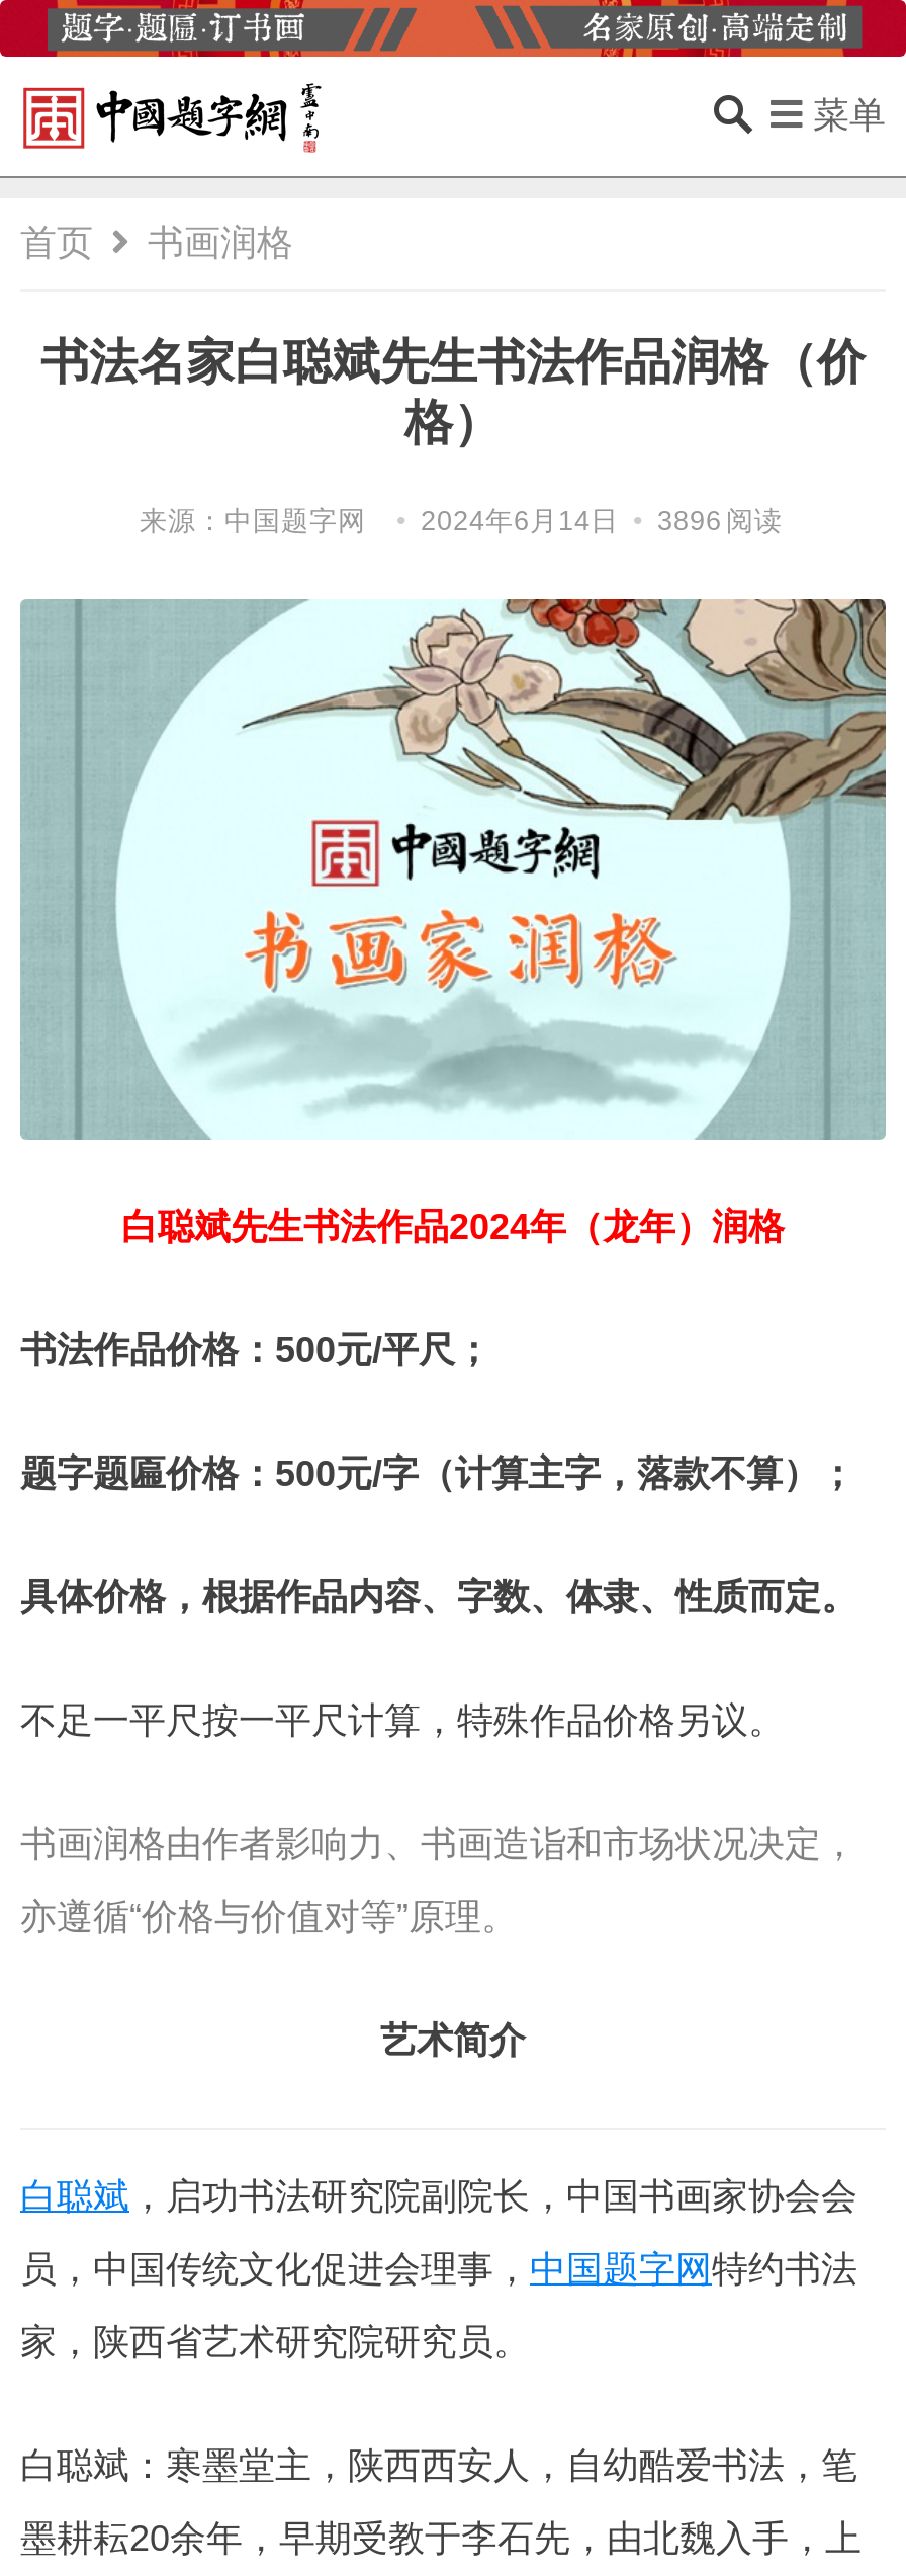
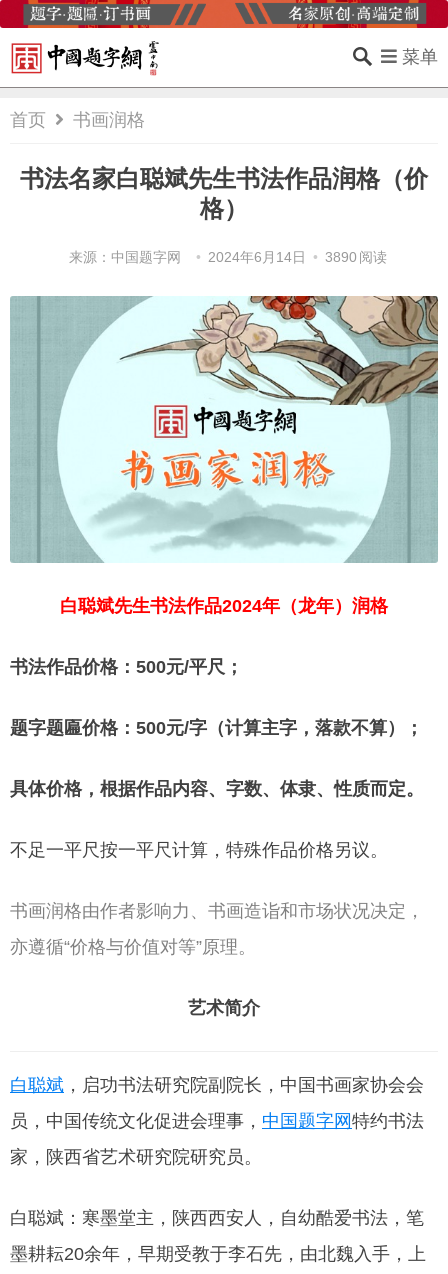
- 来源：中国题字网 • 2024年6月14日 • 3896 阅读
+ 来源：中国题字网 • 2024年6月14日 • 3890 阅读
